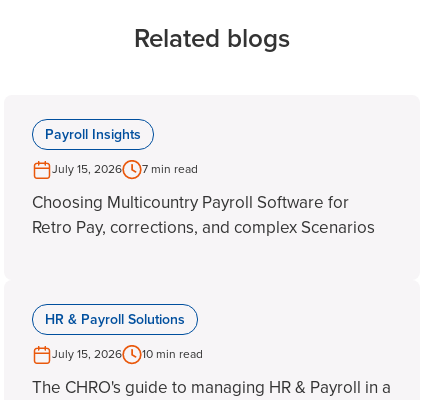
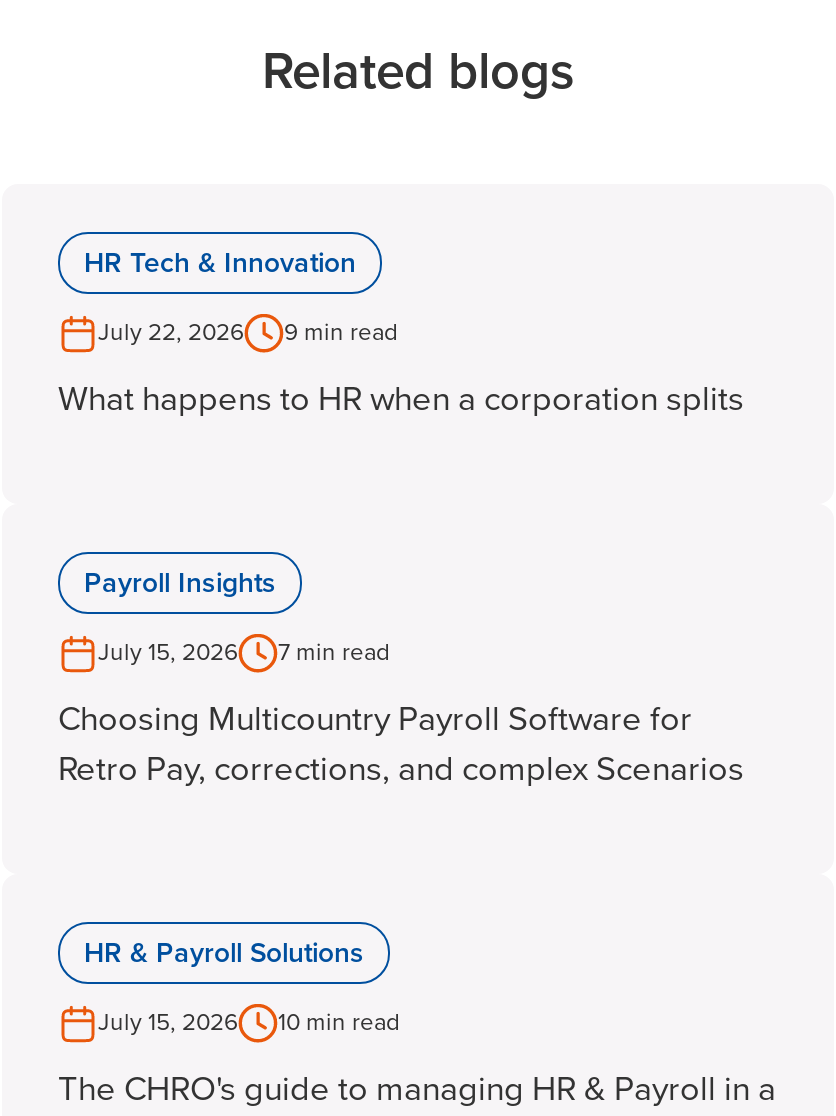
+ HR Tech & Innovation
+ July 22, 2026
+ 9 min read
+ What happens to HR when a corporation splits
